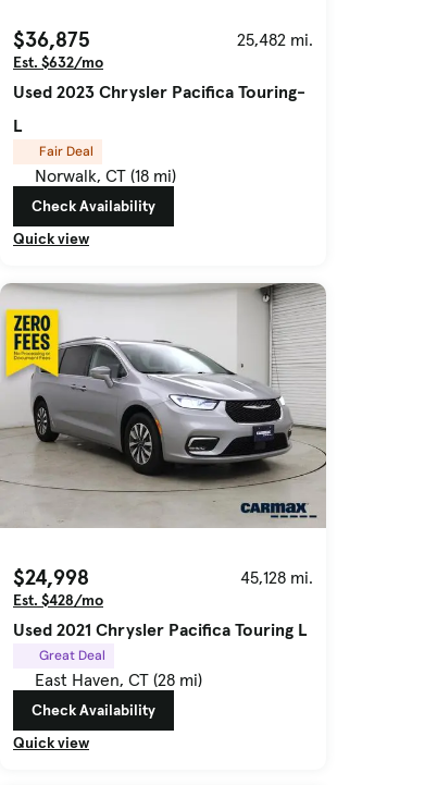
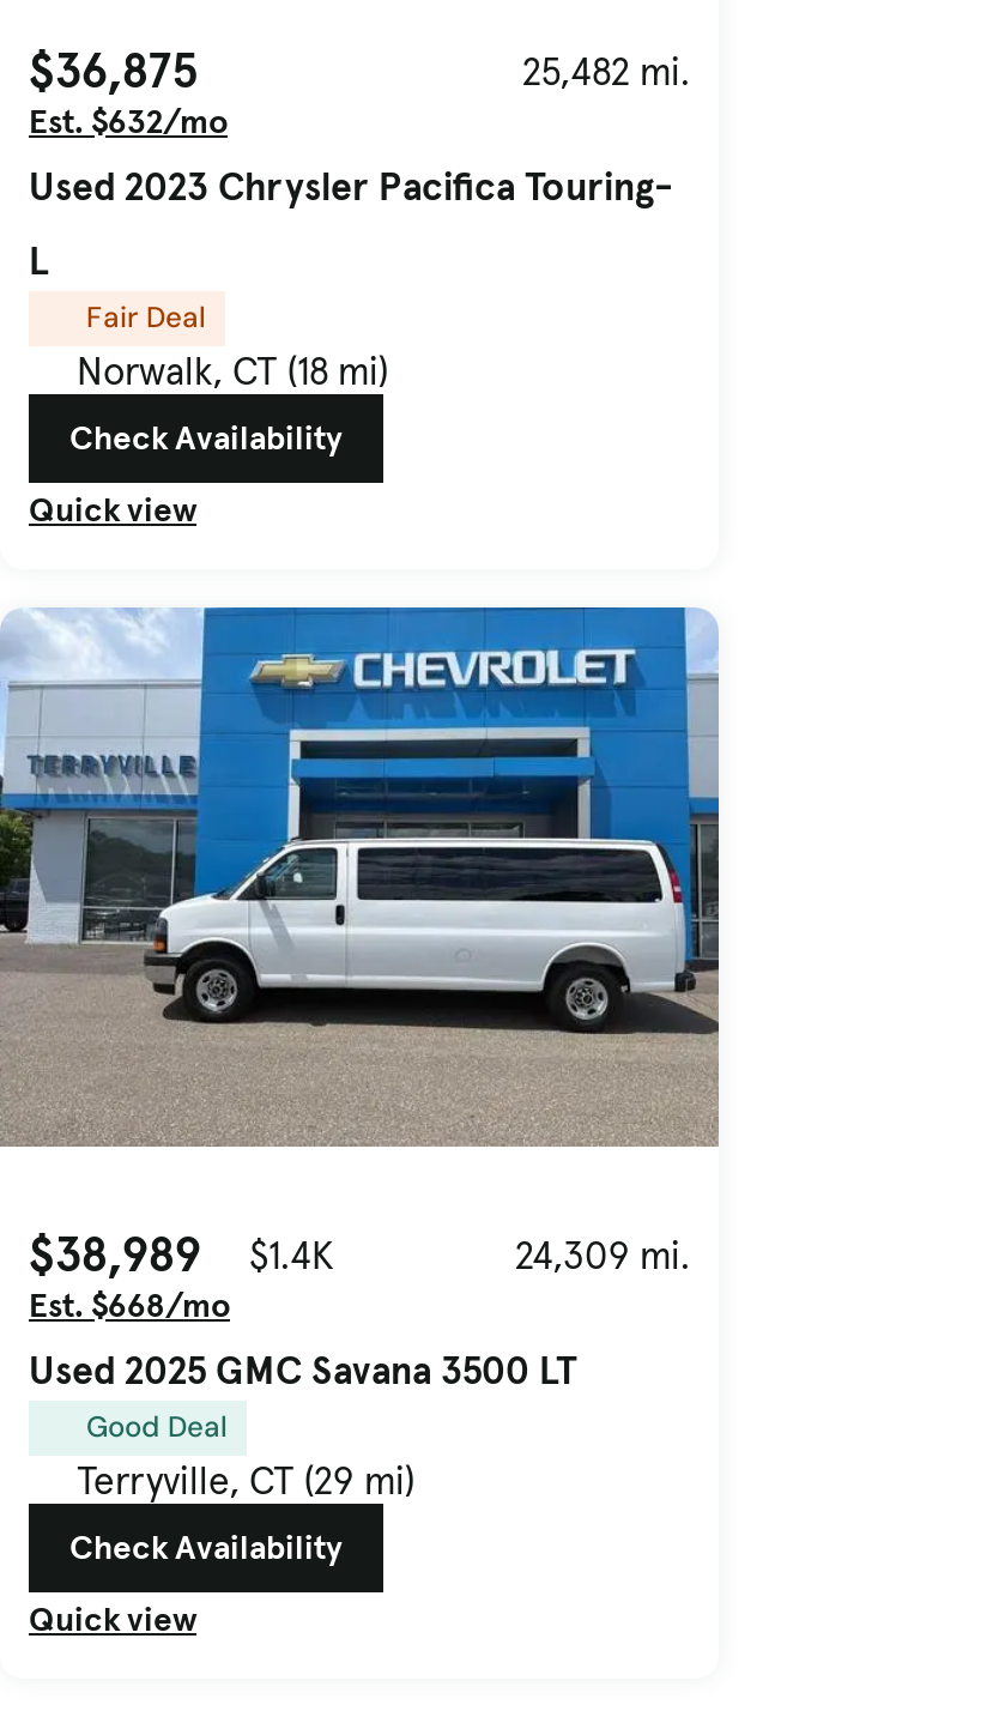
- [image]
- $24,998
- 45,128 mi.
- Est. $428/mo
- Used 2021 Chrysler Pacifica Touring L
- Great Deal
- East Haven, CT (28 mi)
+ [image]
+ $38,989
+ $1.4K
+ 24,309 mi.
+ Est. $668/mo
+ Used 2025 GMC Savana 3500 LT
+ Good Deal
+ Terryville, CT (29 mi)
